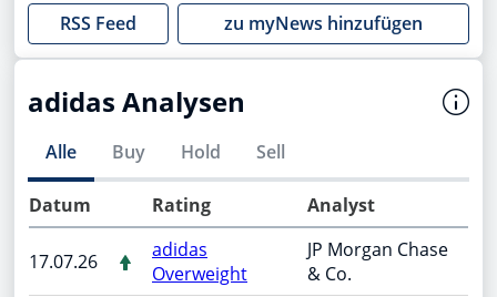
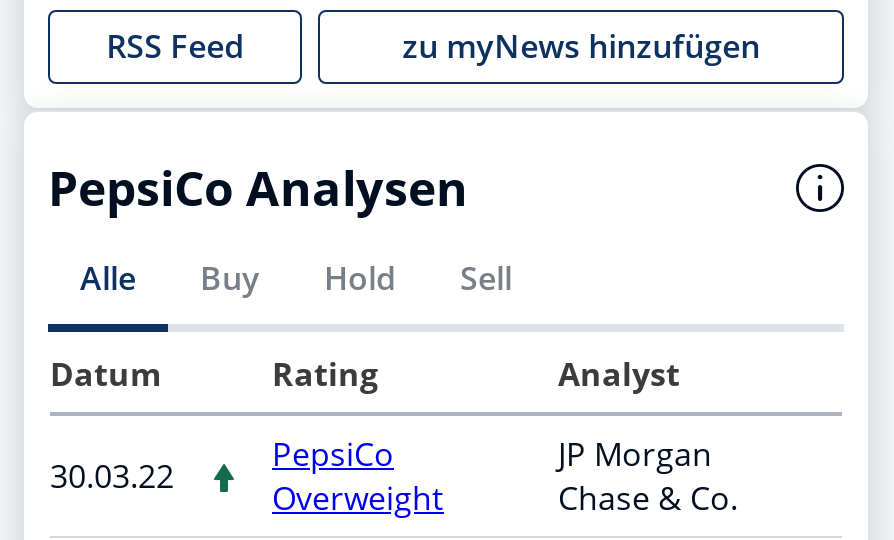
- adidas Analysen
+ PepsiCo Analysen

- 17.07.26
- adidas
+ 30.03.22
+ PepsiCo
